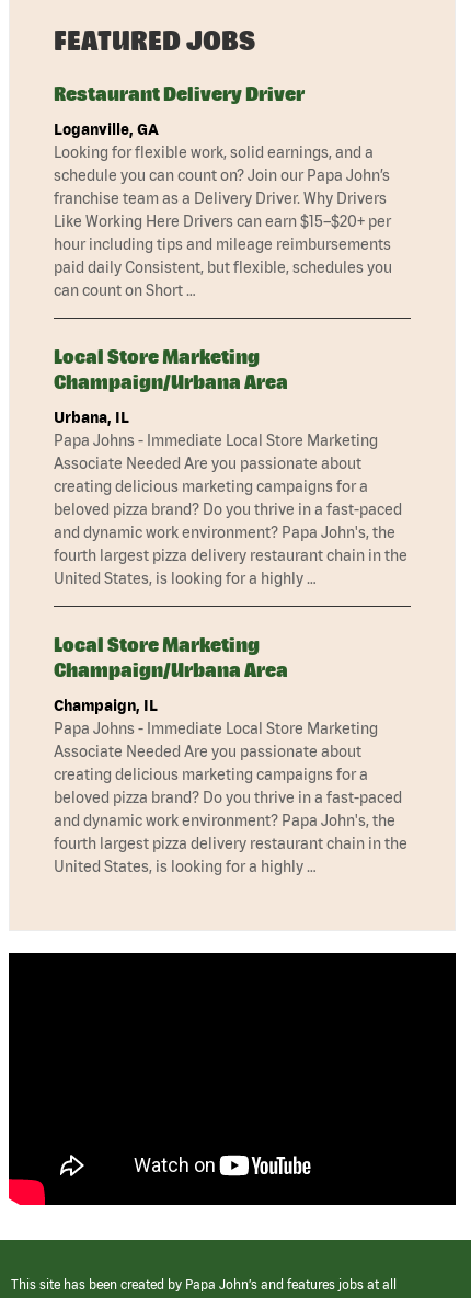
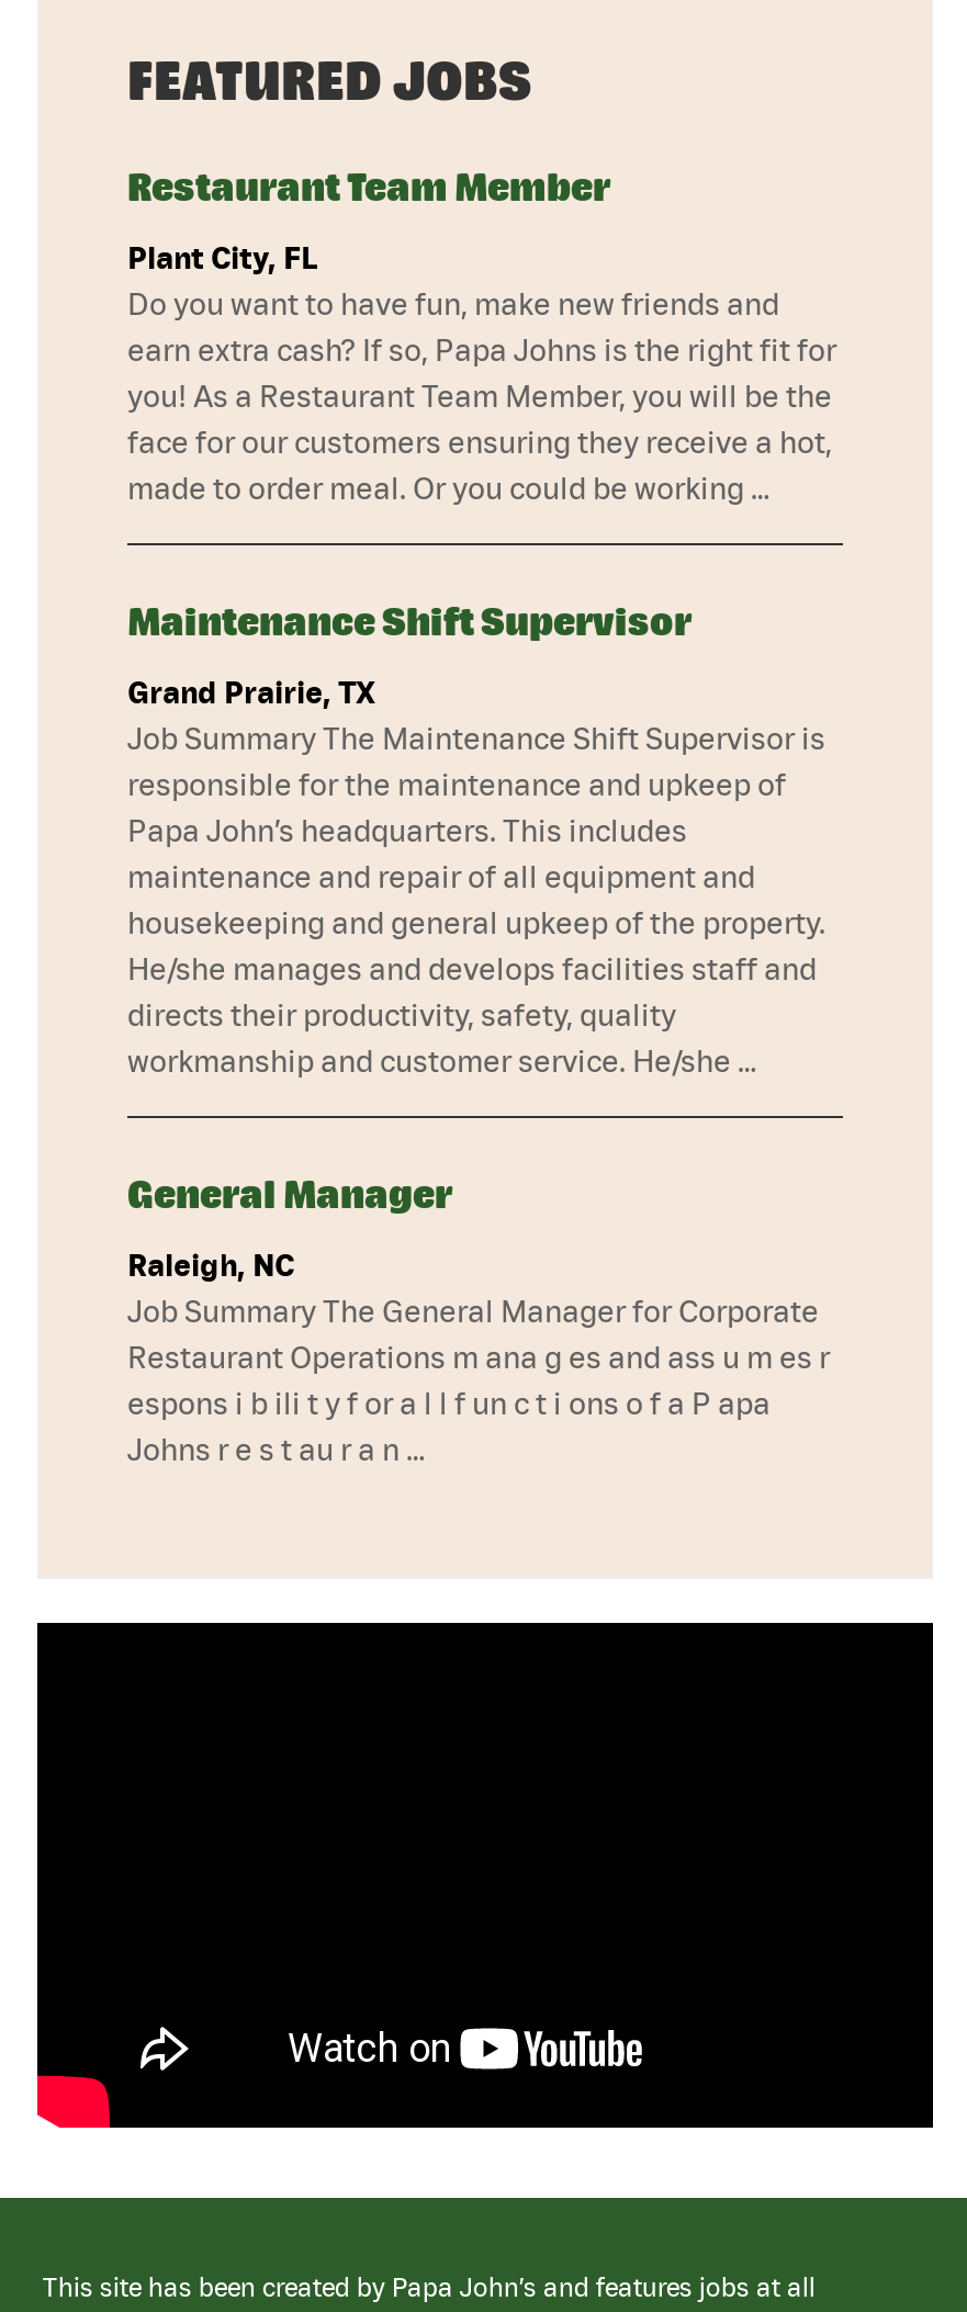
- Restaurant Delivery Driver
+ Restaurant Team Member

- Loganville, GA
- Looking for flexible work, solid earnings, and a
- schedule you can count on? Join our Papa John’s
- franchise team as a Delivery Driver. Why Drivers
- Like Working Here Drivers can earn $15–$20+ per
- hour including tips and mileage reimbursements
- paid daily Consistent, but flexible, schedules you
- can count on Short …
+ Plant City, FL
+ Do you want to have fun, make new friends and
+ earn extra cash? If so, Papa Johns is the right fit for
+ you! As a Restaurant Team Member, you will be the
+ face for our customers ensuring they receive a hot,
+ made to order meal. Or you could be working …

- Local Store Marketing
- Champaign/Urbana Area
+ Maintenance Shift Supervisor

- Urbana, IL
- Papa Johns - Immediate Local Store Marketing
- Associate Needed Are you passionate about
- creating delicious marketing campaigns for a
- beloved pizza brand? Do you thrive in a fast-paced
- and dynamic work environment? Papa John's, the
- fourth largest pizza delivery restaurant chain in the
- United States, is looking for a highly …
+ Grand Prairie, TX
+ Job Summary The Maintenance Shift Supervisor is
+ responsible for the maintenance and upkeep of
+ Papa John’s headquarters. This includes
+ maintenance and repair of all equipment and
+ housekeeping and general upkeep of the property.
+ He/she manages and develops facilities staff and
+ directs their productivity, safety, quality
+ workmanship and customer service. He/she …

- Local Store Marketing
- Champaign/Urbana Area
+ General Manager

- Champaign, IL
- Papa Johns - Immediate Local Store Marketing
- Associate Needed Are you passionate about
- creating delicious marketing campaigns for a
- beloved pizza brand? Do you thrive in a fast-paced
- and dynamic work environment? Papa John's, the
- fourth largest pizza delivery restaurant chain in the
- United States, is looking for a highly …
+ Raleigh, NC
+ Job Summary The General Manager for Corporate
+ Restaurant Operations m ana g es and ass u m es r
+ espons i b ili t y f or a l l f un c t i ons o f a P apa
+ Johns r e s t au r a n …
